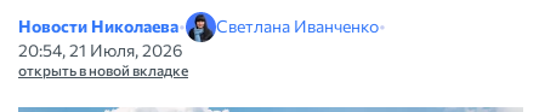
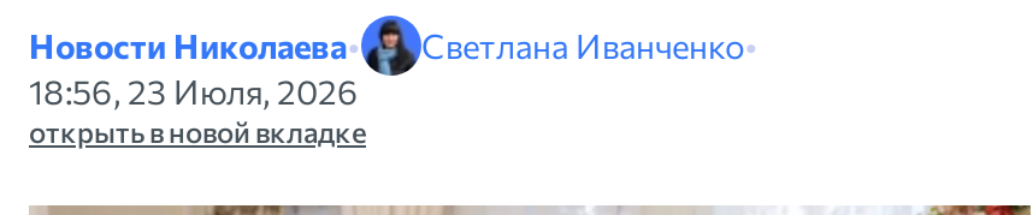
- 20:54, 21 Июля, 2026
+ 18:56, 23 Июля, 2026
